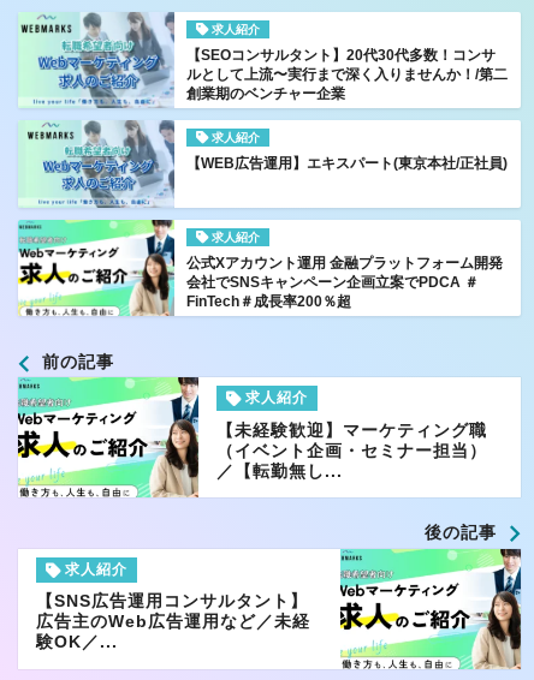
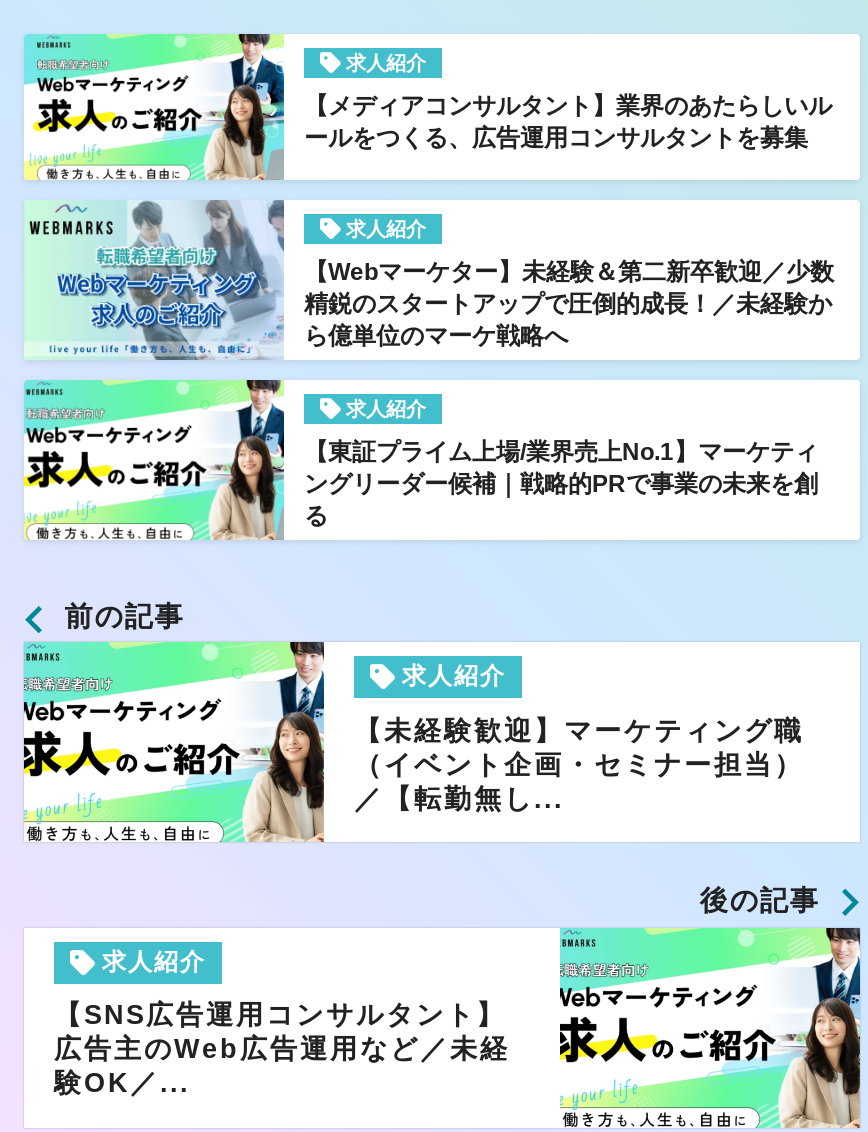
- [image]
- 【SEOコンサルタント】20代30代多数！コンサ
- ルとして上流〜実行まで深く入りませんか！/第二
- 創業期のベンチャー企業
+ [image]
+ 【メディアコンサルタント】業界のあたらしいル
+ ールをつくる、広告運用コンサルタントを募集

- [image]
- 【WEB広告運用】エキスパート(東京本社/正社員)
+ [image]
+ 【Webマーケター】未経験＆第二新卒歓迎／少数
+ 精鋭のスタートアップで圧倒的成長！／未経験か
+ ら億単位のマーケ戦略へ

- 公式Xアカウント運用 金融プラットフォーム開発
- 会社でSNSキャンペーン企画立案でPDCA ＃
- FinTech＃成長率200％超
+ 【東証プライム上場/業界売上No.1】マーケティ
+ ングリーダー候補｜戦略的PRで事業の未来を創
+ る
